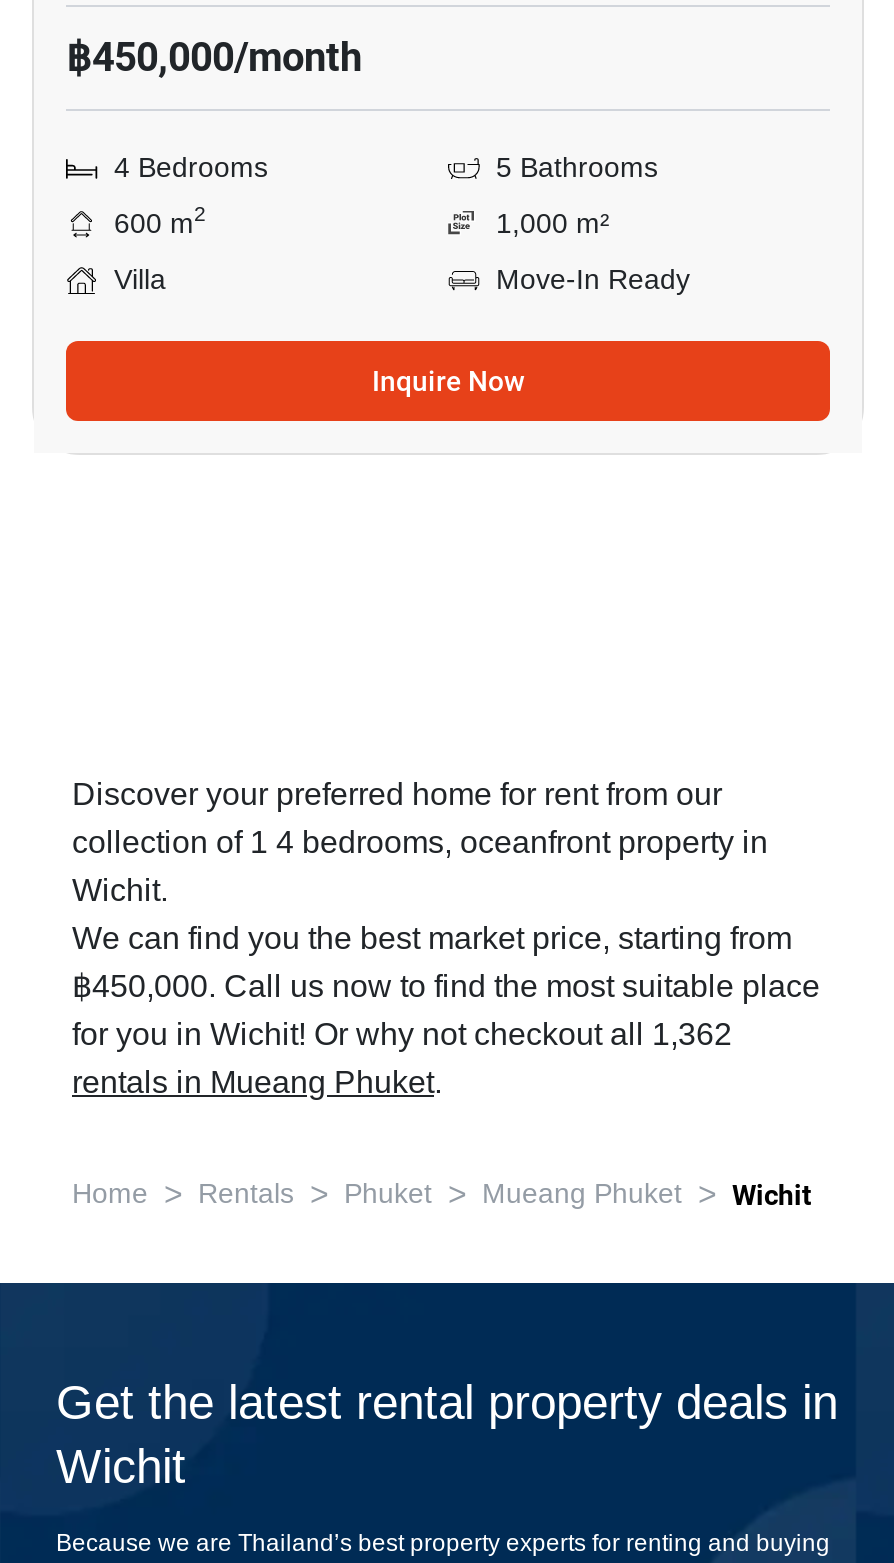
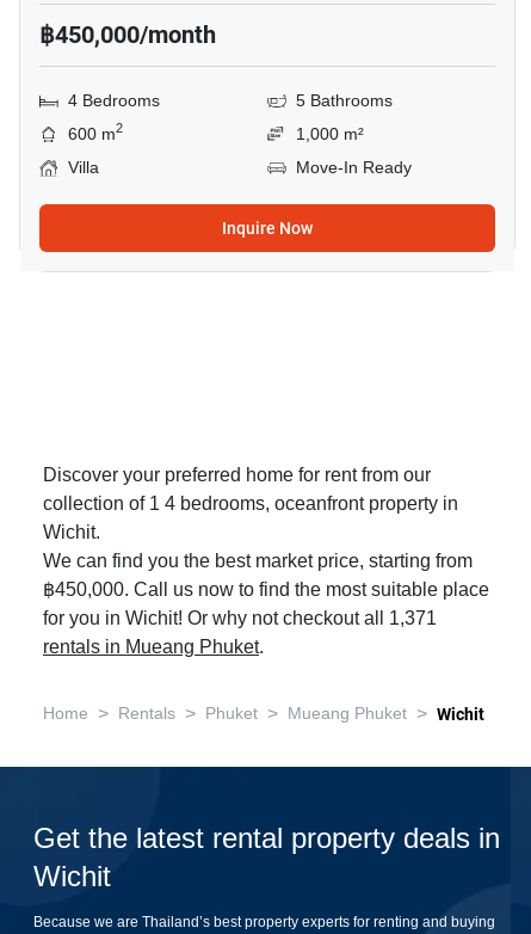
- for you in Wichit! Or why not checkout all 1,362
+ for you in Wichit! Or why not checkout all 1,371
